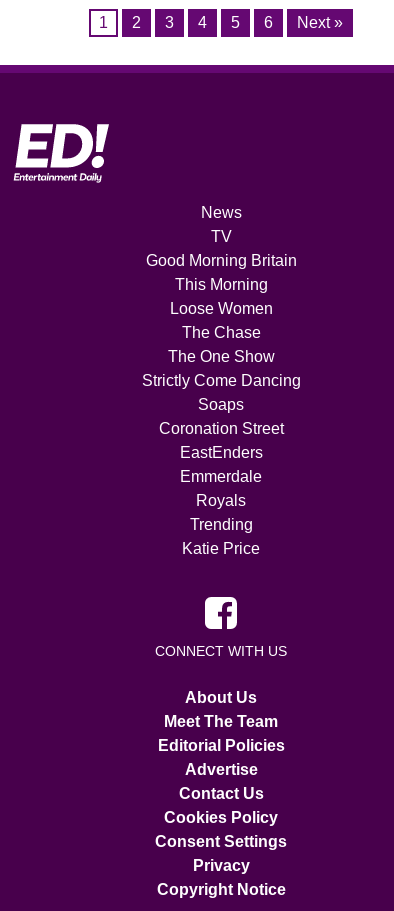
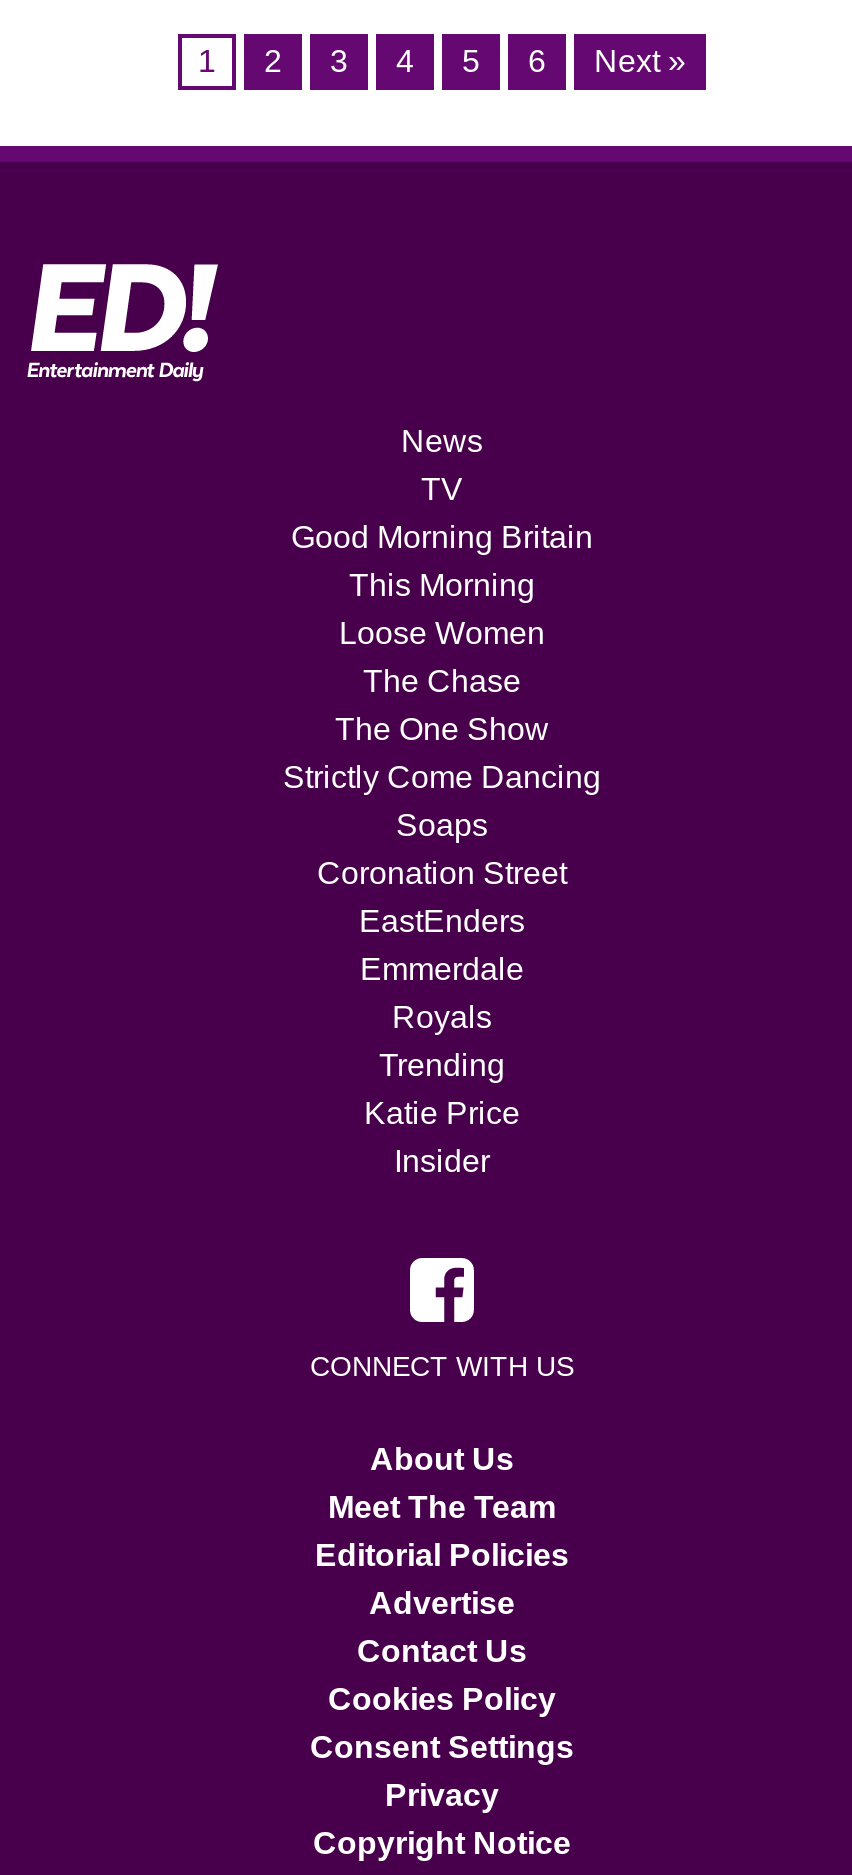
+ Insider
